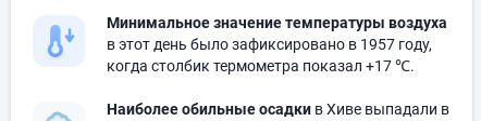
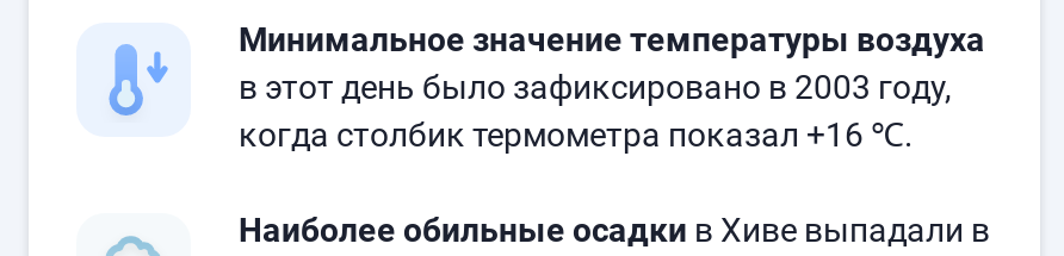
- в этот день было зафиксировано в 1957 году,
+ в этот день было зафиксировано в 2003 году,

- когда столбик термометра показал +17 ℃.
+ когда столбик термометра показал +16 ℃.
